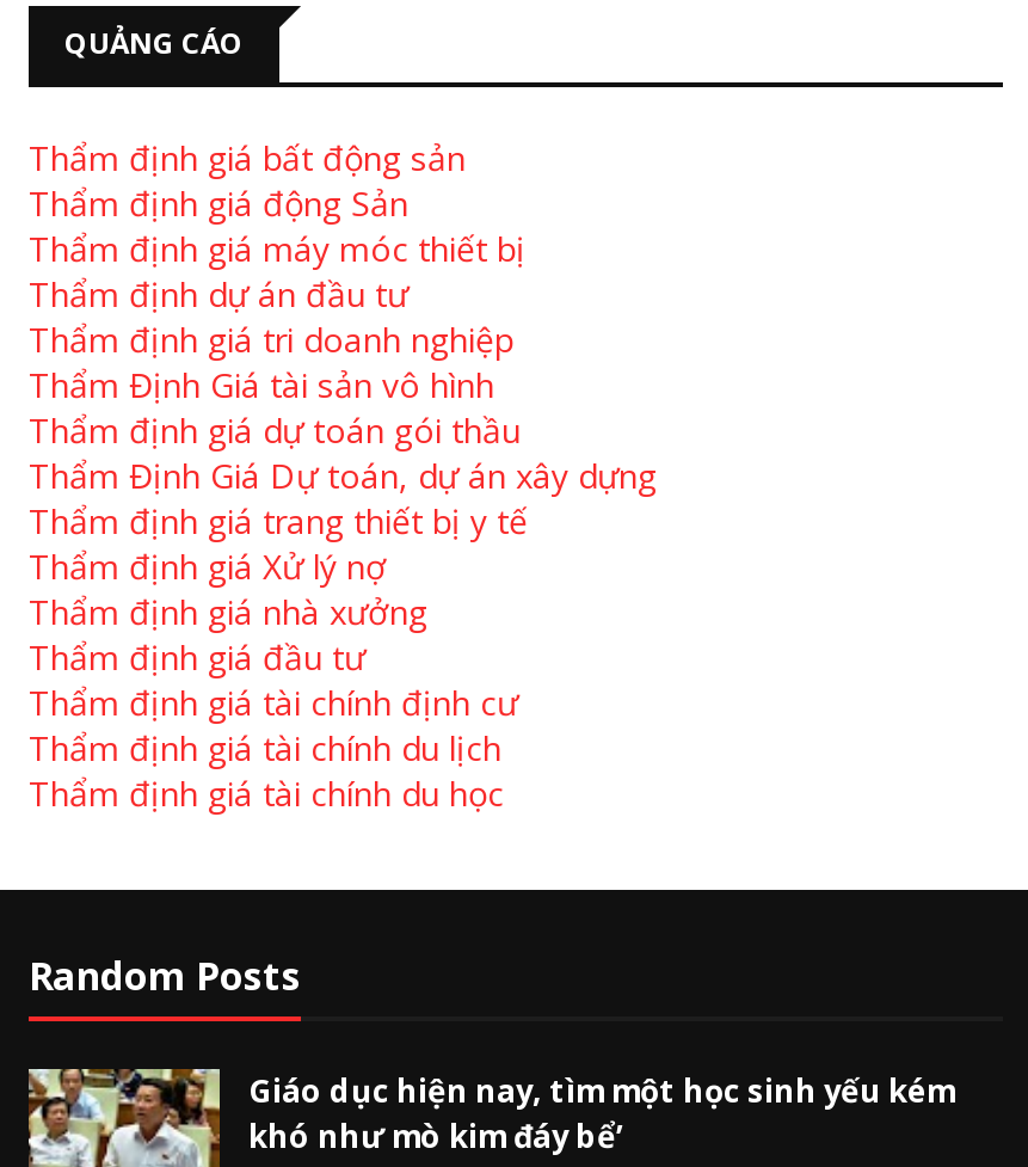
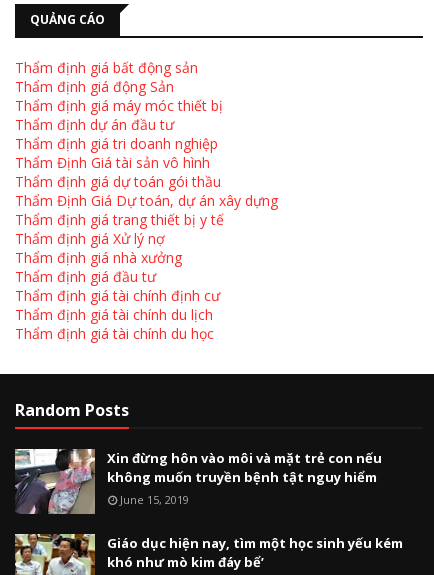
+ [image]
+ Xin đừng hôn vào môi và mặt trẻ con nếu
+ không muốn truyền bệnh tật nguy hiểm
+ June 15, 2019
